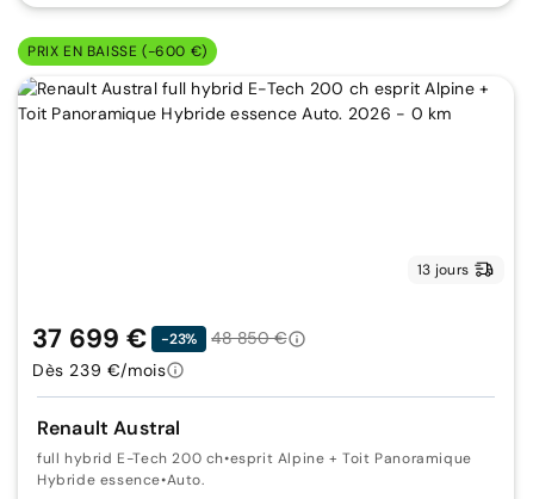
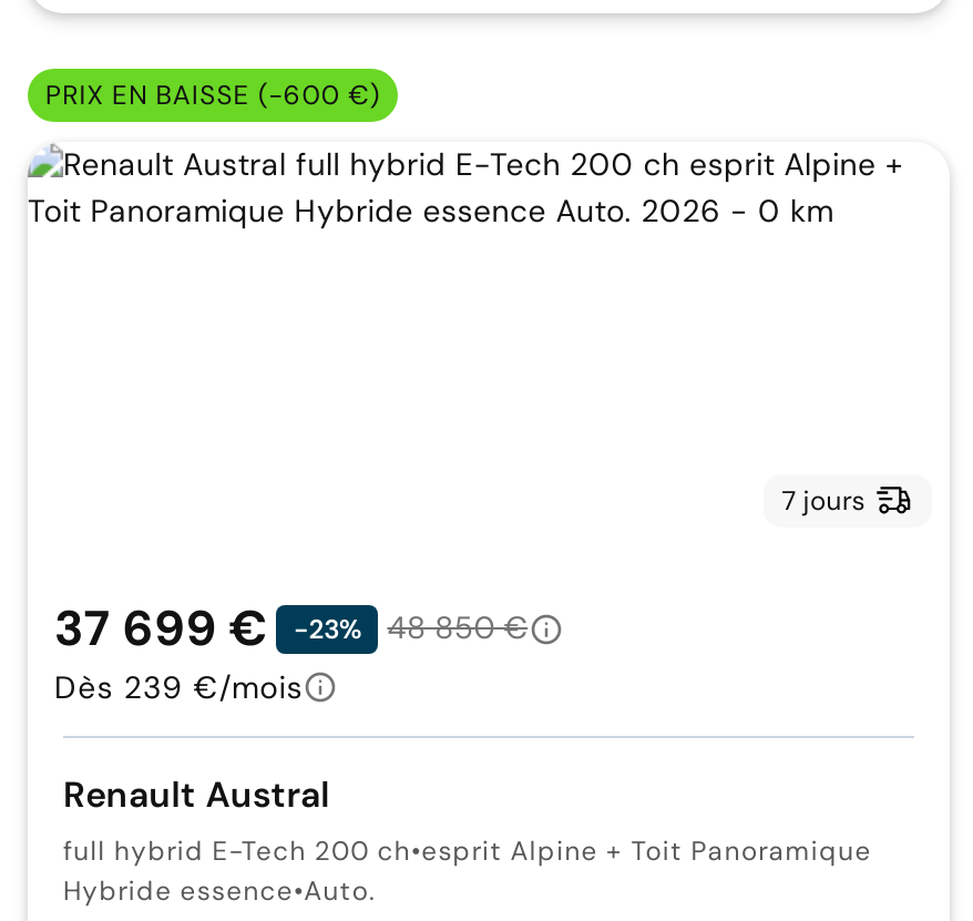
- 13 jours
+ 7 jours
